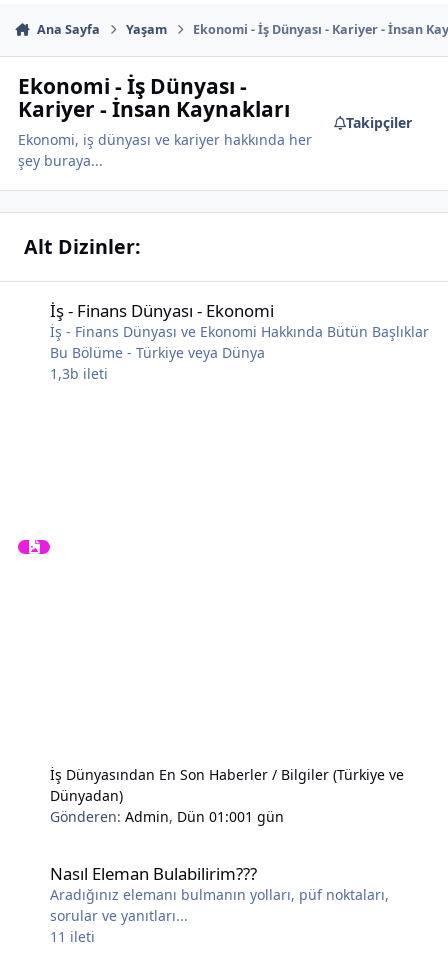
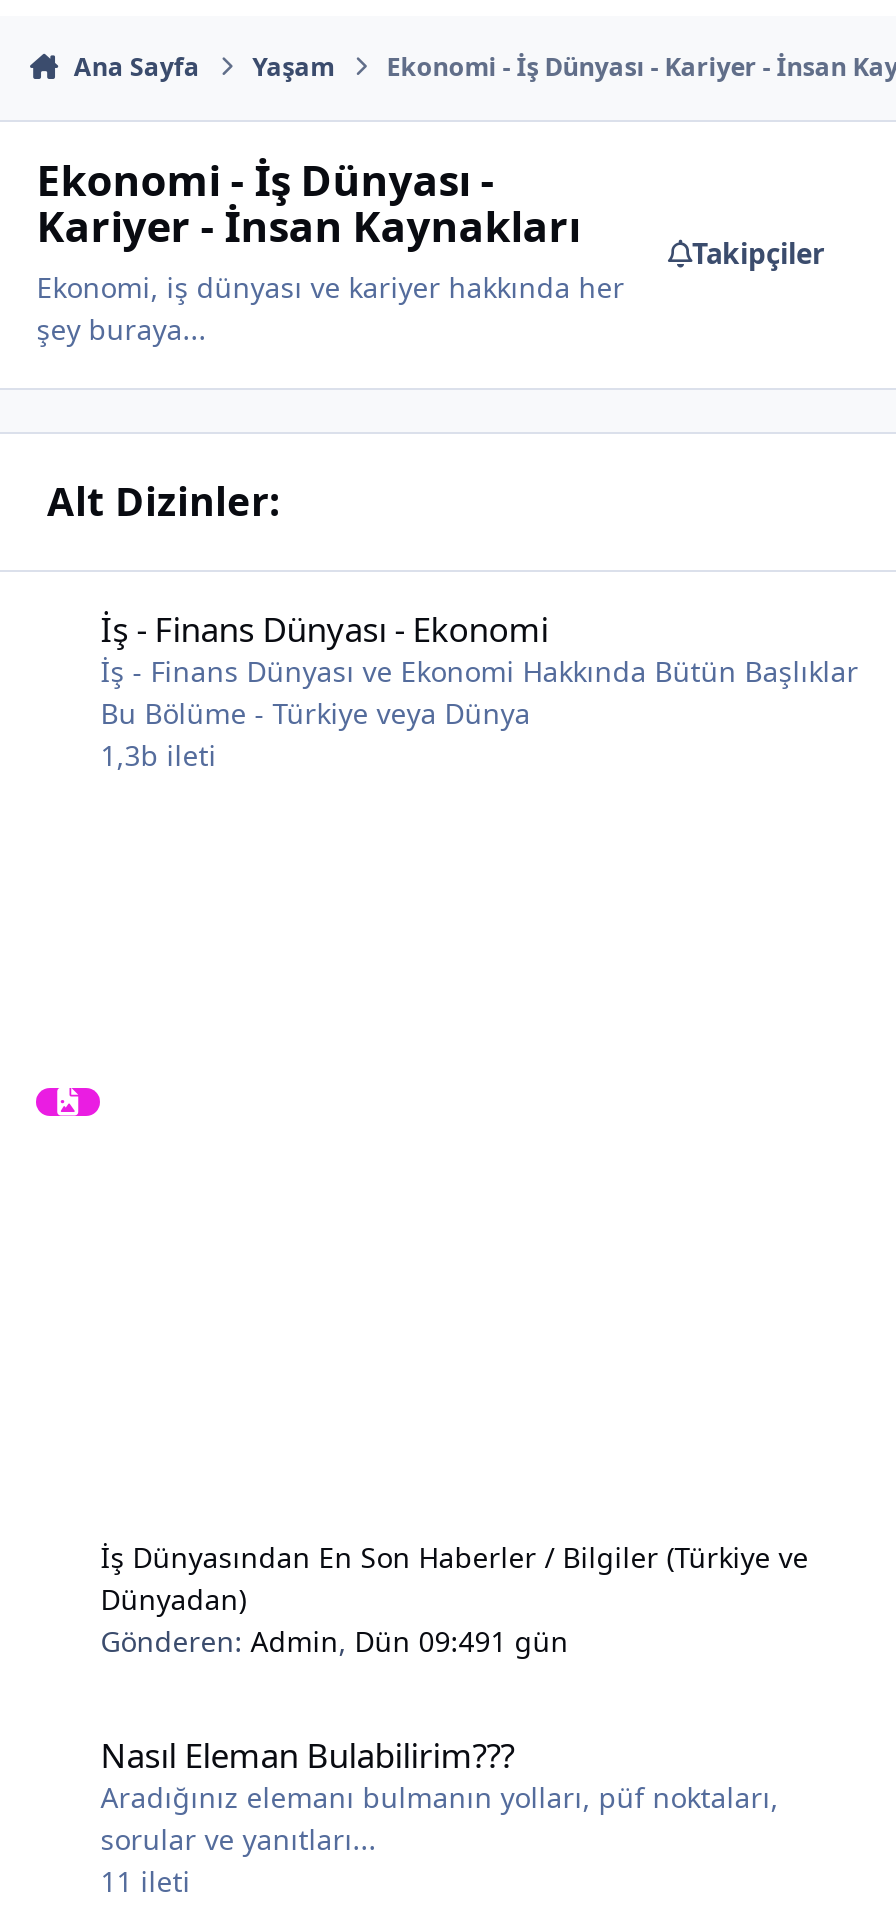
- Gönderen: Admin, Dün 01:001 gün
+ Gönderen: Admin, Dün 09:491 gün
